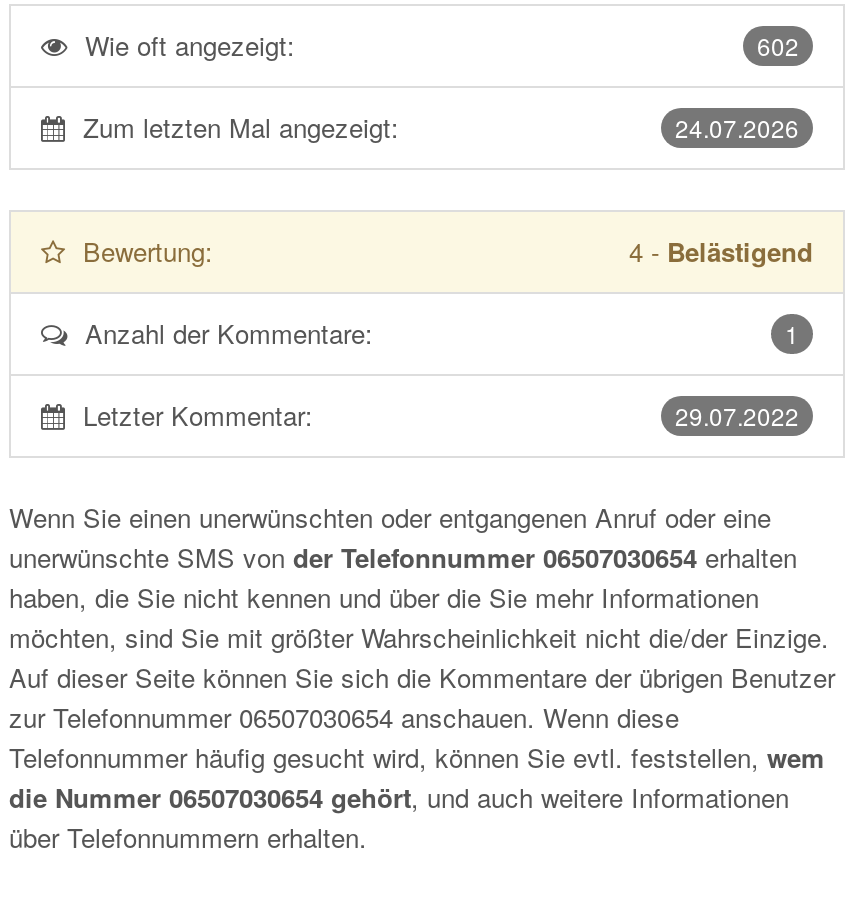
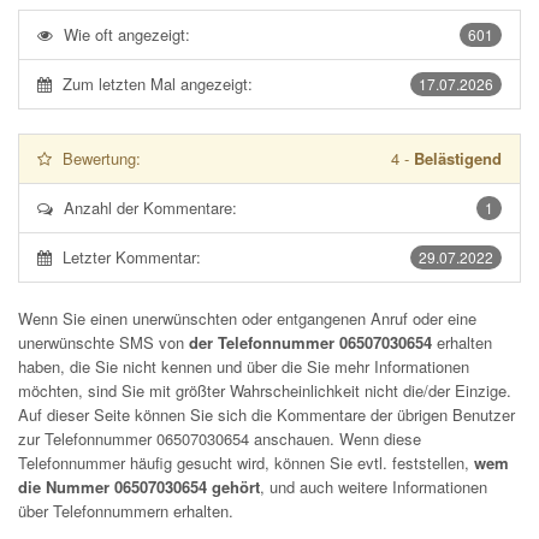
- 602
+ 601

- 24.07.2026
+ 17.07.2026
